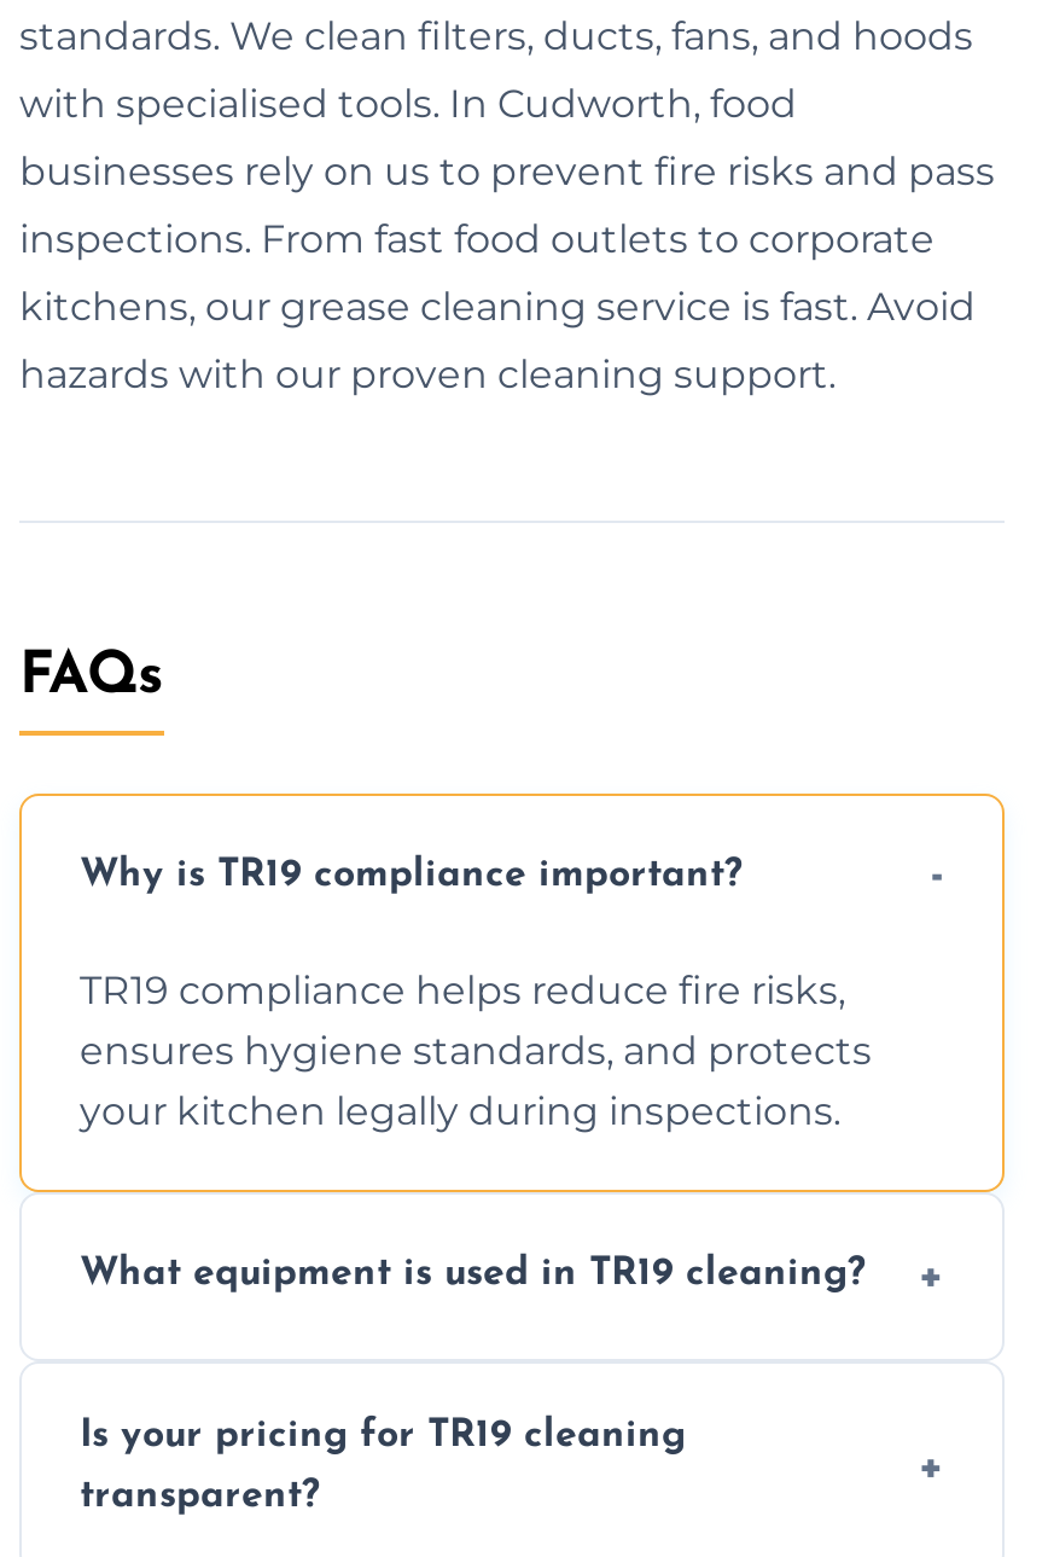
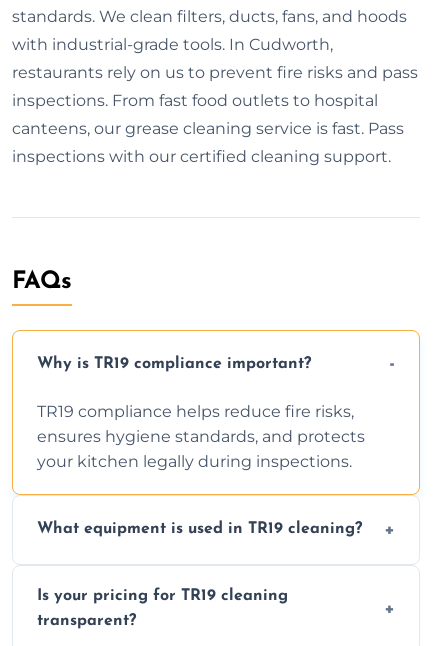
- with specialised tools. In Cudworth, food
+ with industrial-grade tools. In Cudworth,

- businesses rely on us to prevent fire risks and pass
+ restaurants rely on us to prevent fire risks and pass

- inspections. From fast food outlets to corporate
+ inspections. From fast food outlets to hospital

- kitchens, our grease cleaning service is fast. Avoid
+ canteens, our grease cleaning service is fast. Pass

- hazards with our proven cleaning support.
+ inspections with our certified cleaning support.
